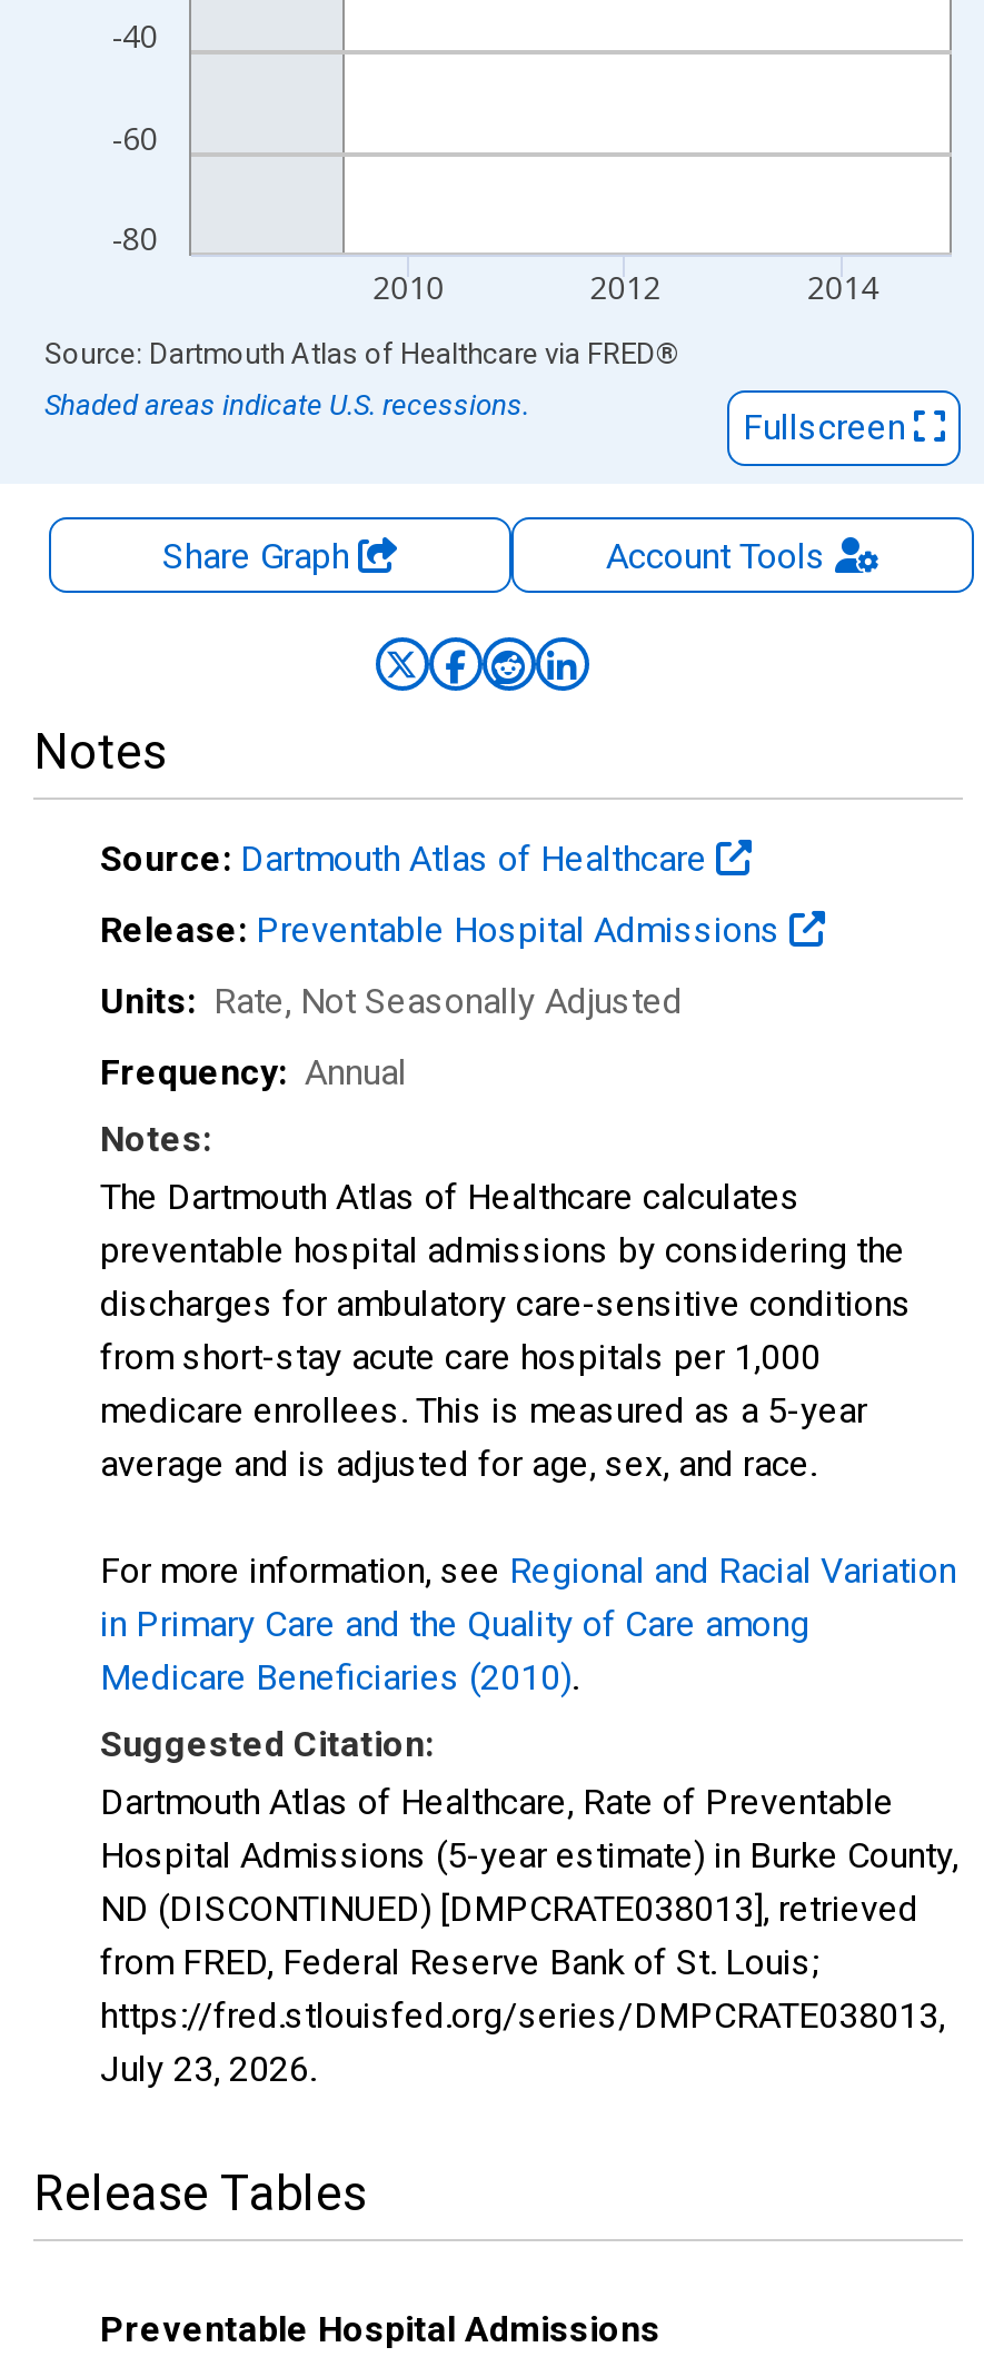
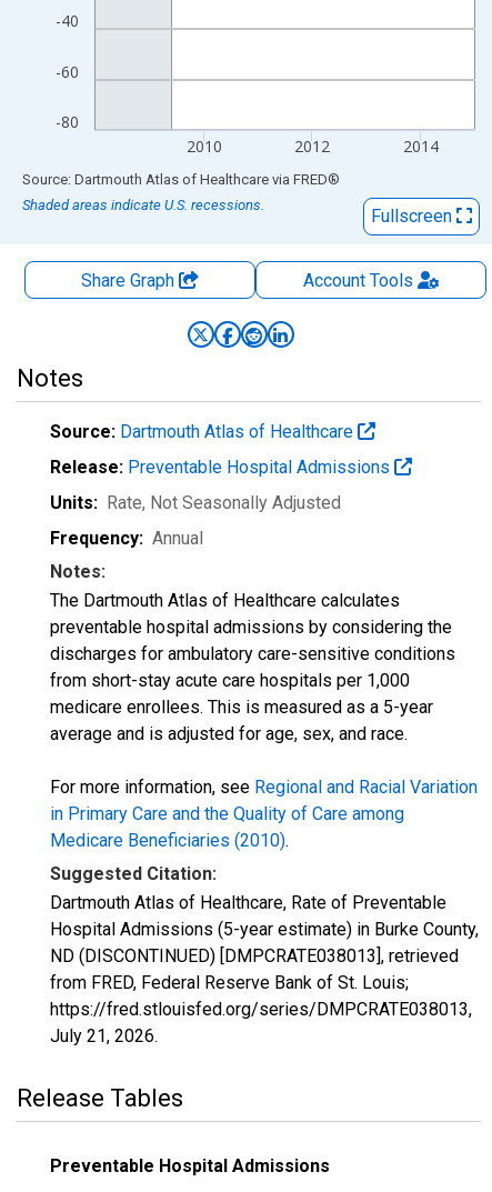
- July 23, 2026.
+ July 21, 2026.
